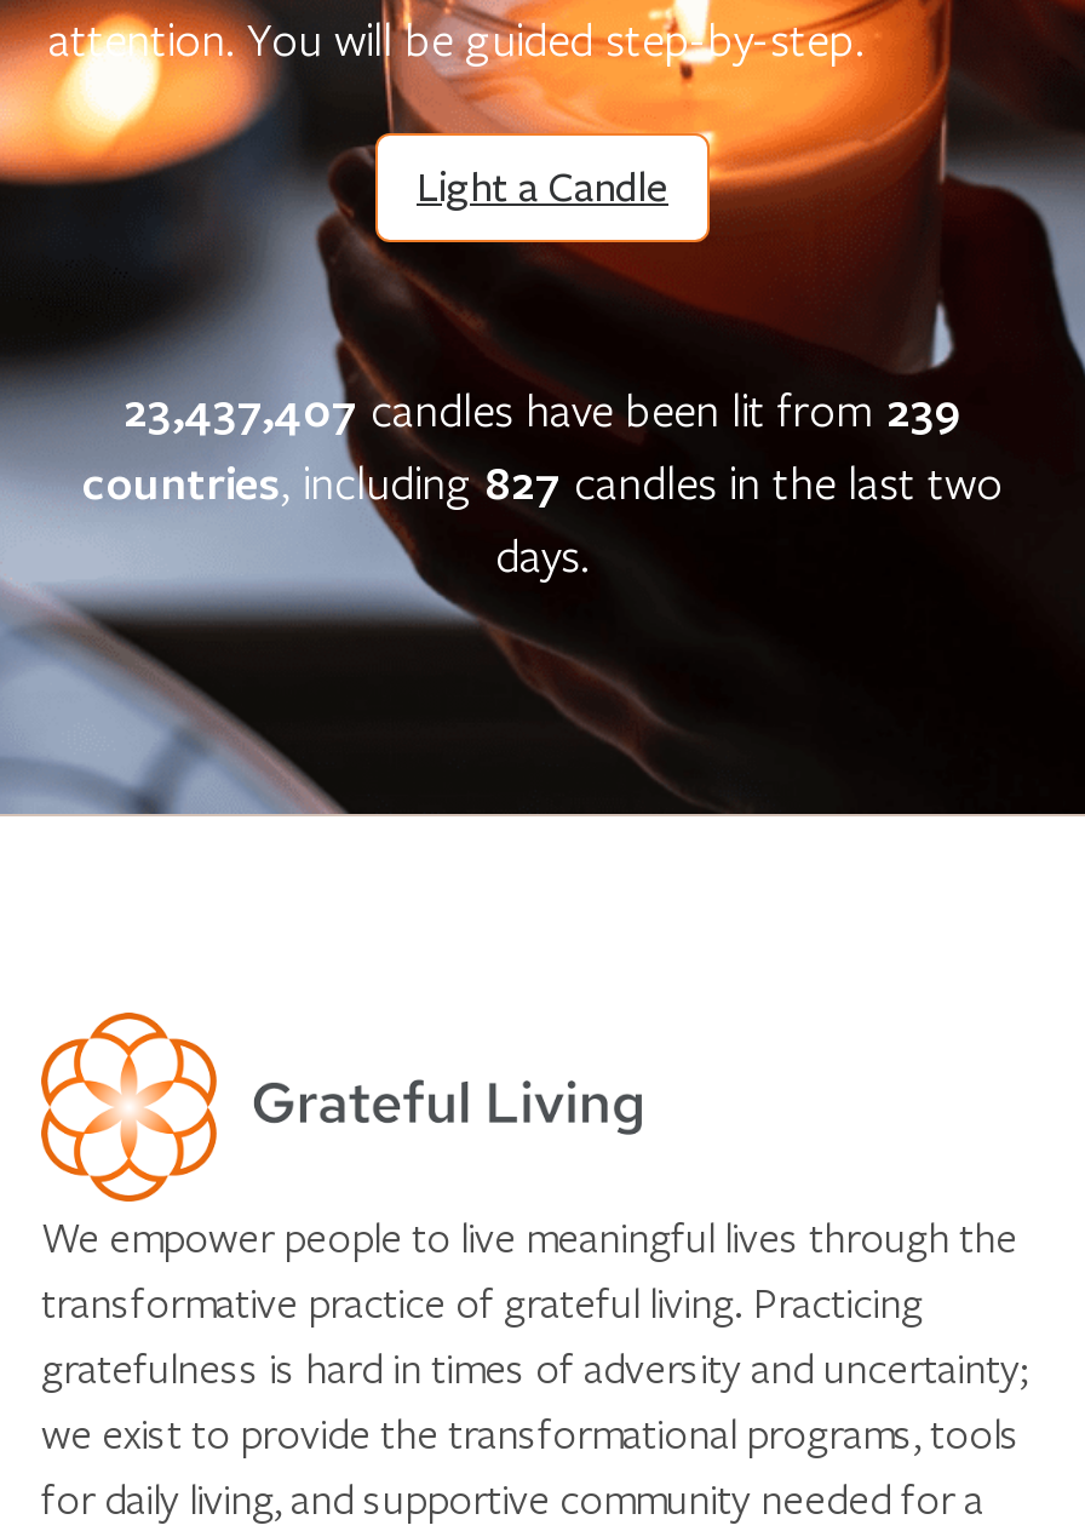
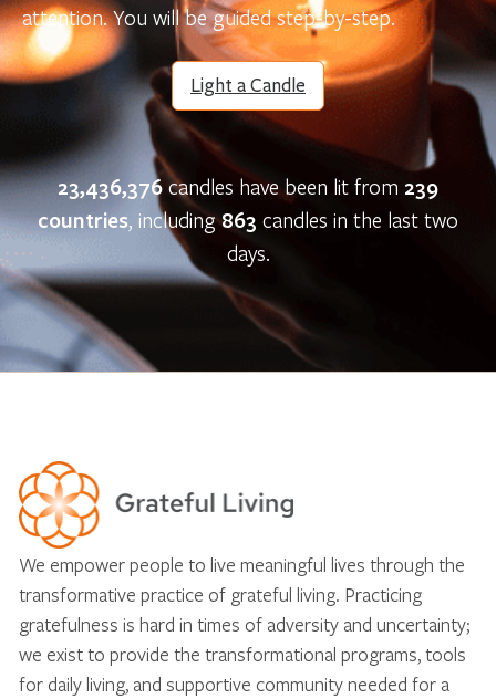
- 23,437,407 candles have been lit from 239
+ 23,436,376 candles have been lit from 239

- countries, including 827 candles in the last two
+ countries, including 863 candles in the last two
